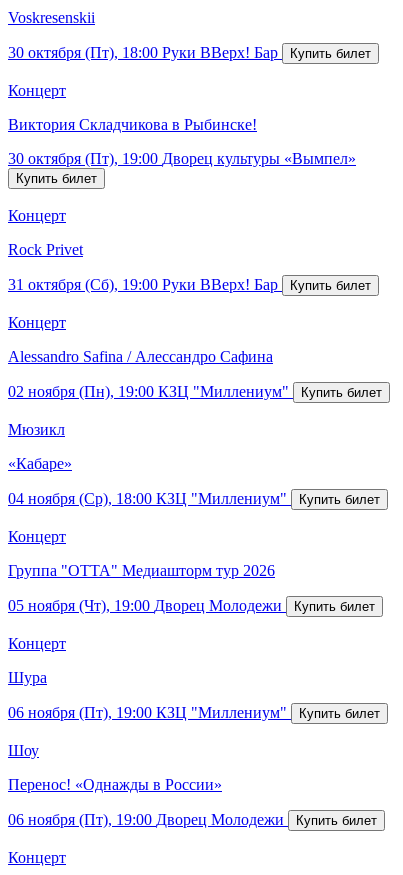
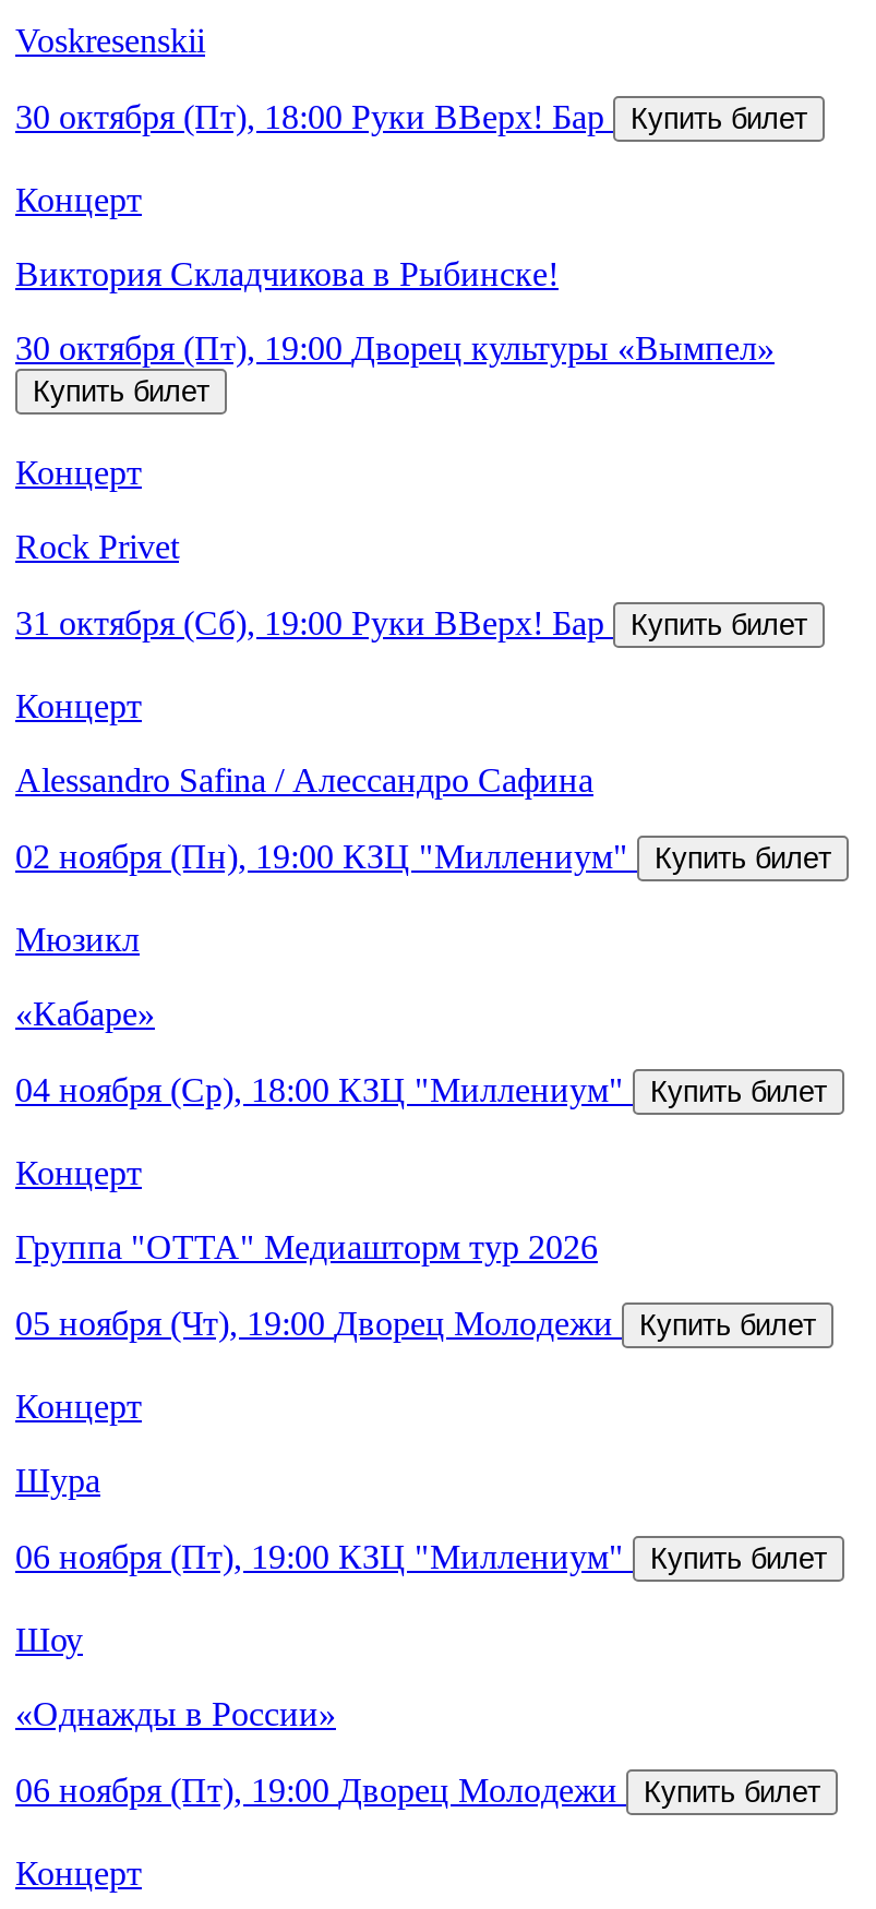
- Перенос! «Однажды в России»
+ «Однажды в России»
